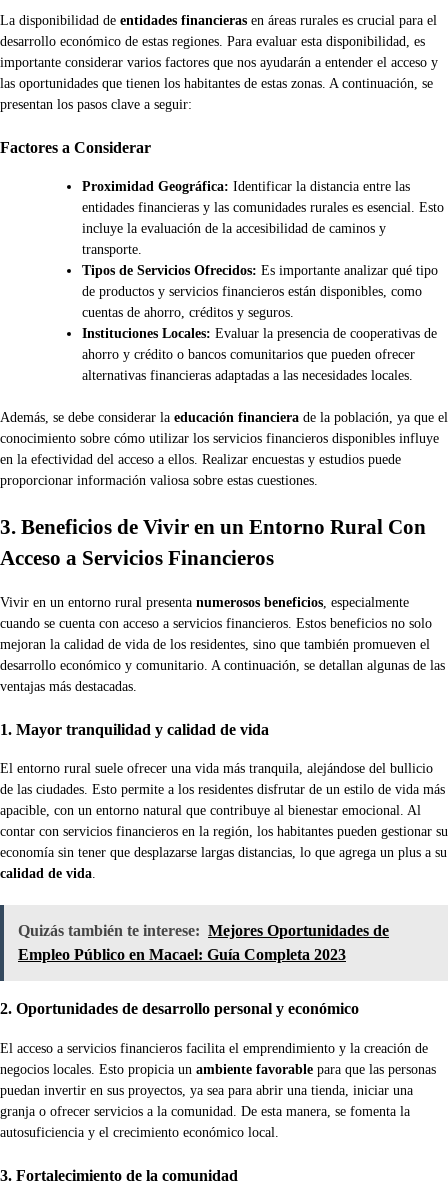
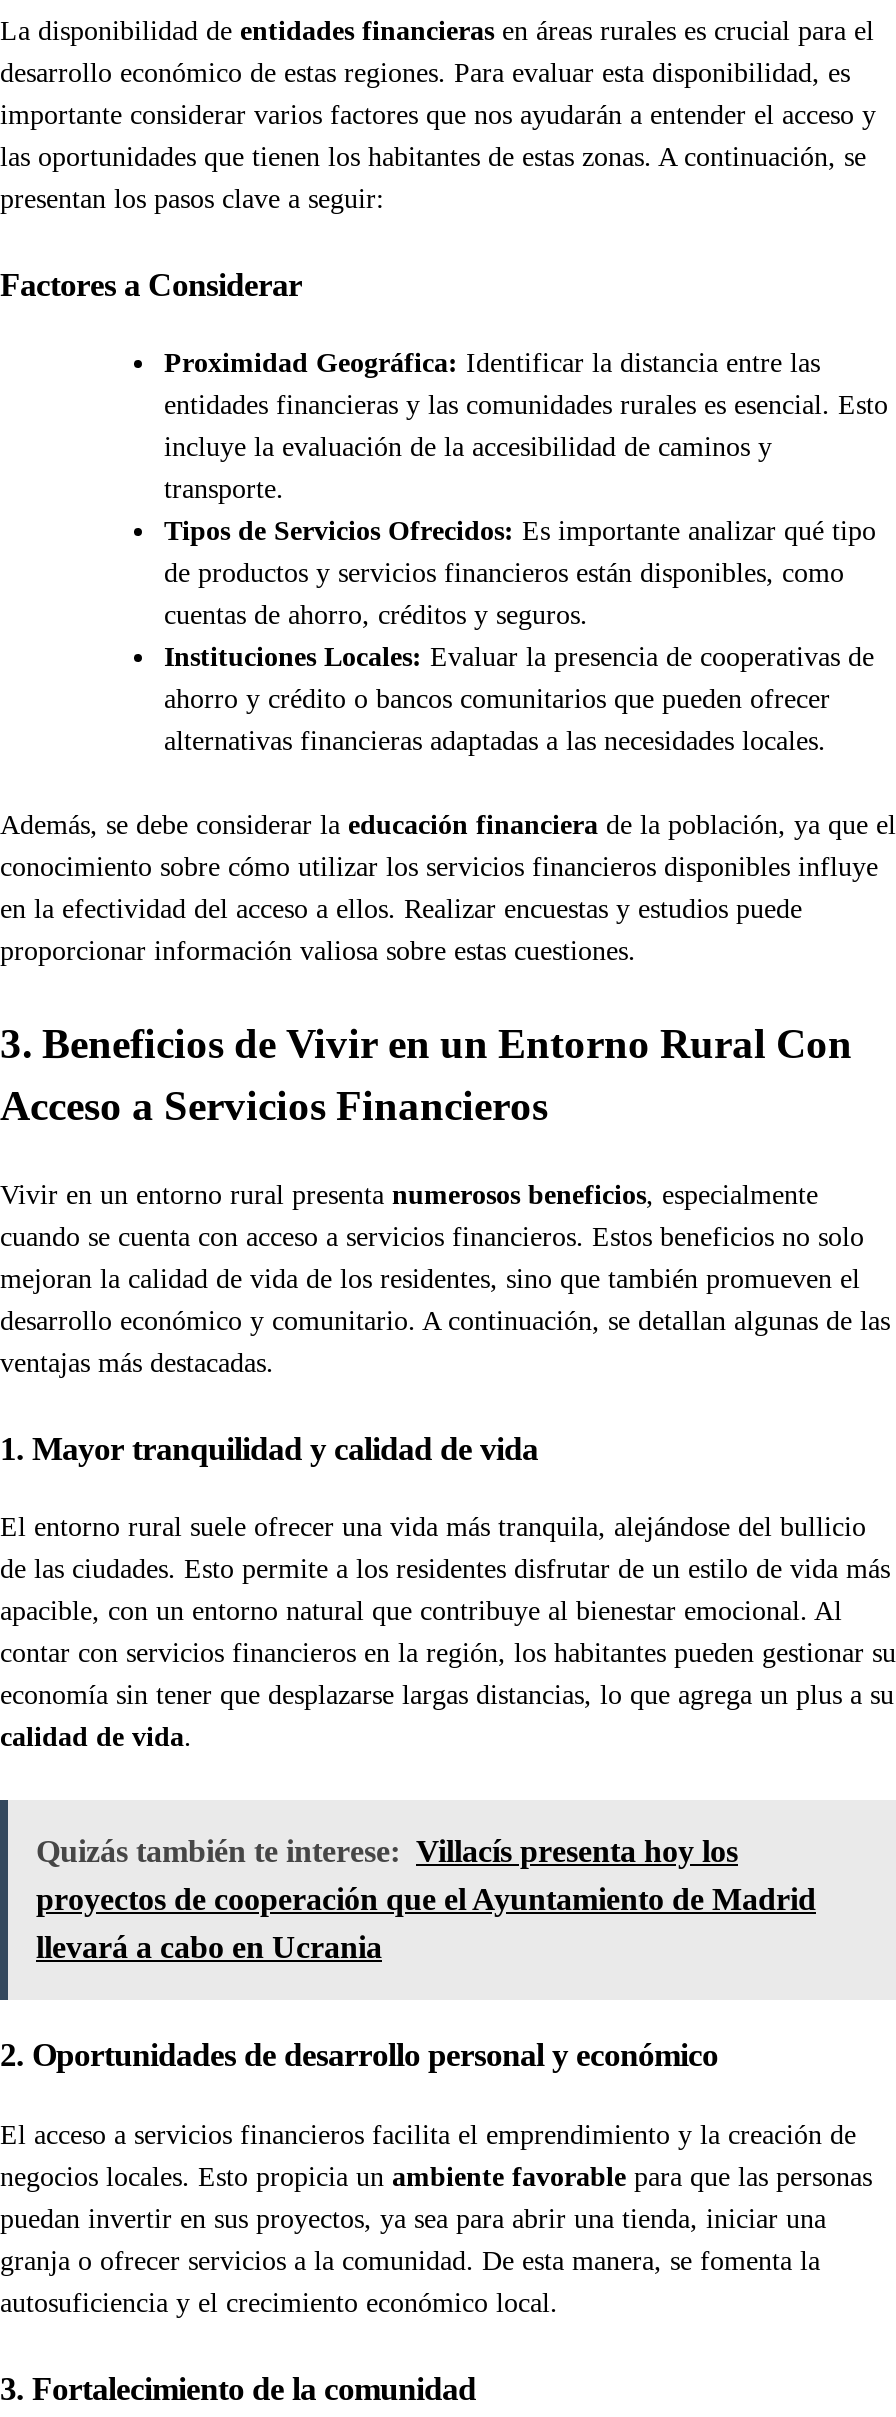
- Quizás también te interese: Mejores Oportunidades de
- Empleo Público en Macael: Guía Completa 2023
+ Quizás también te interese: Villacís presenta hoy los
+ proyectos de cooperación que el Ayuntamiento de Madrid
+ llevará a cabo en Ucrania
